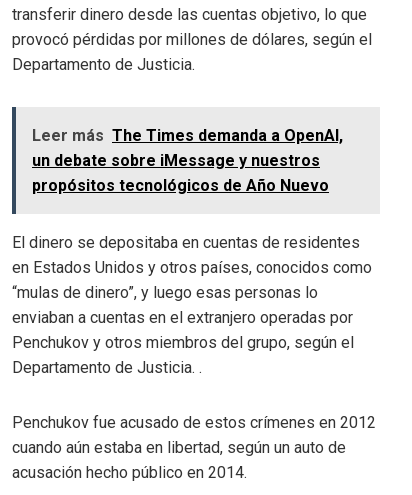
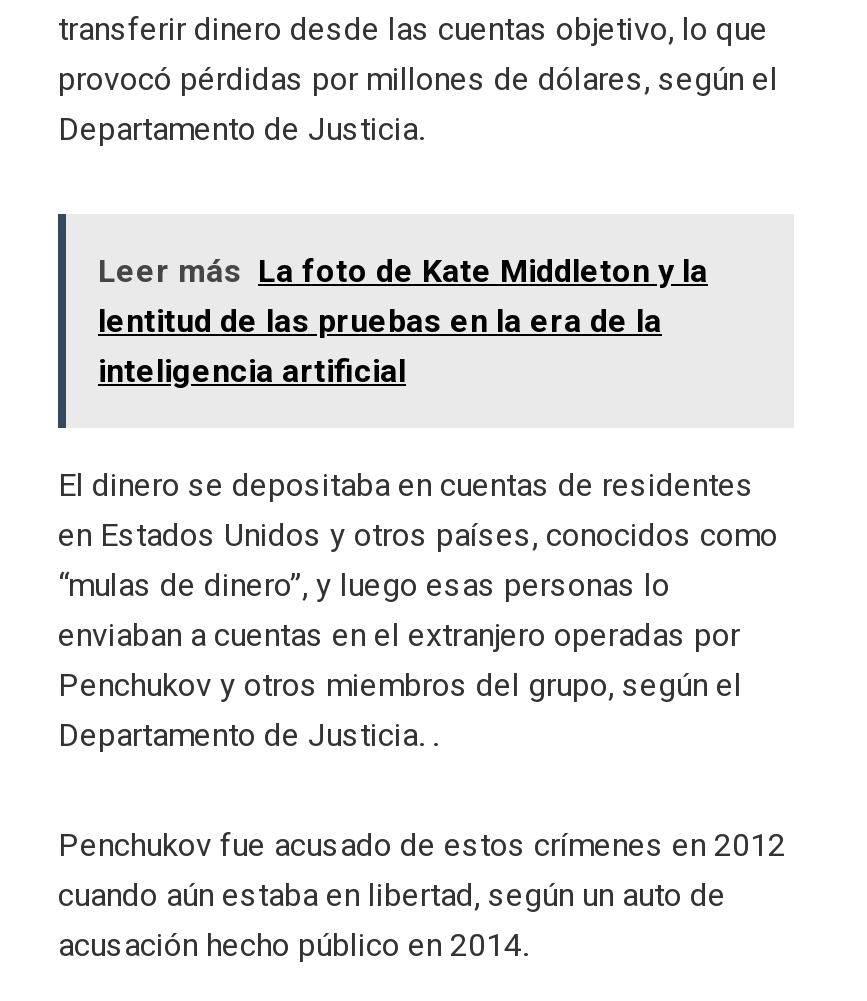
- Leer más The Times demanda a OpenAI,
- un debate sobre iMessage y nuestros
- propósitos tecnológicos de Año Nuevo
+ Leer más La foto de Kate Middleton y la
+ lentitud de las pruebas en la era de la
+ inteligencia artificial
